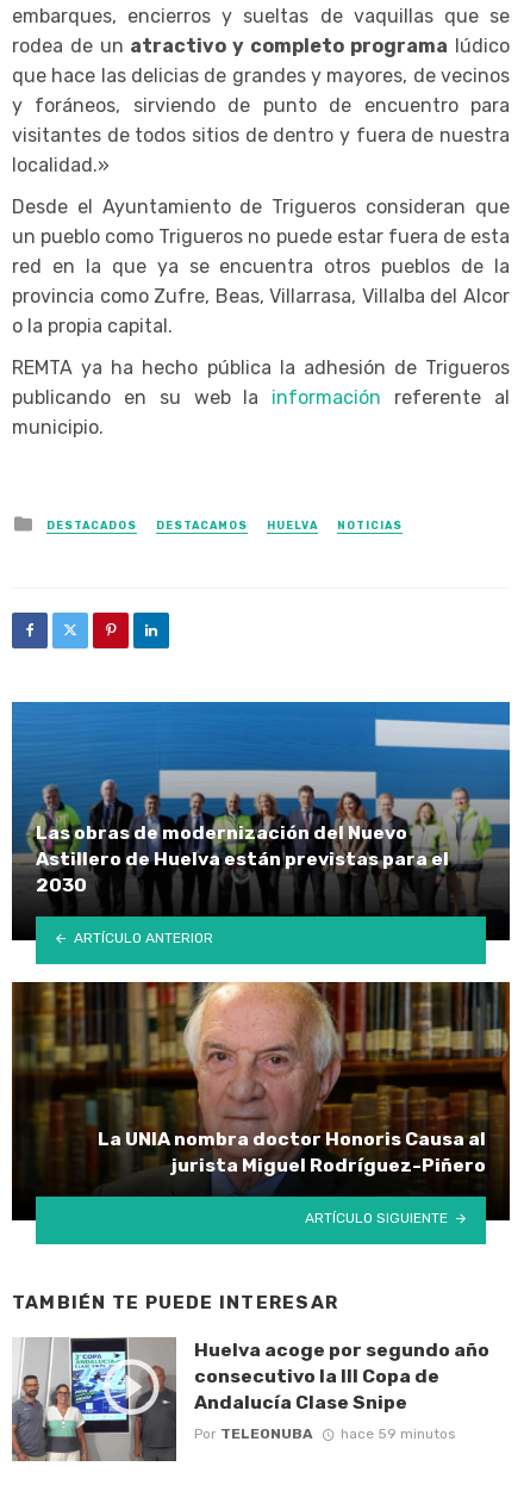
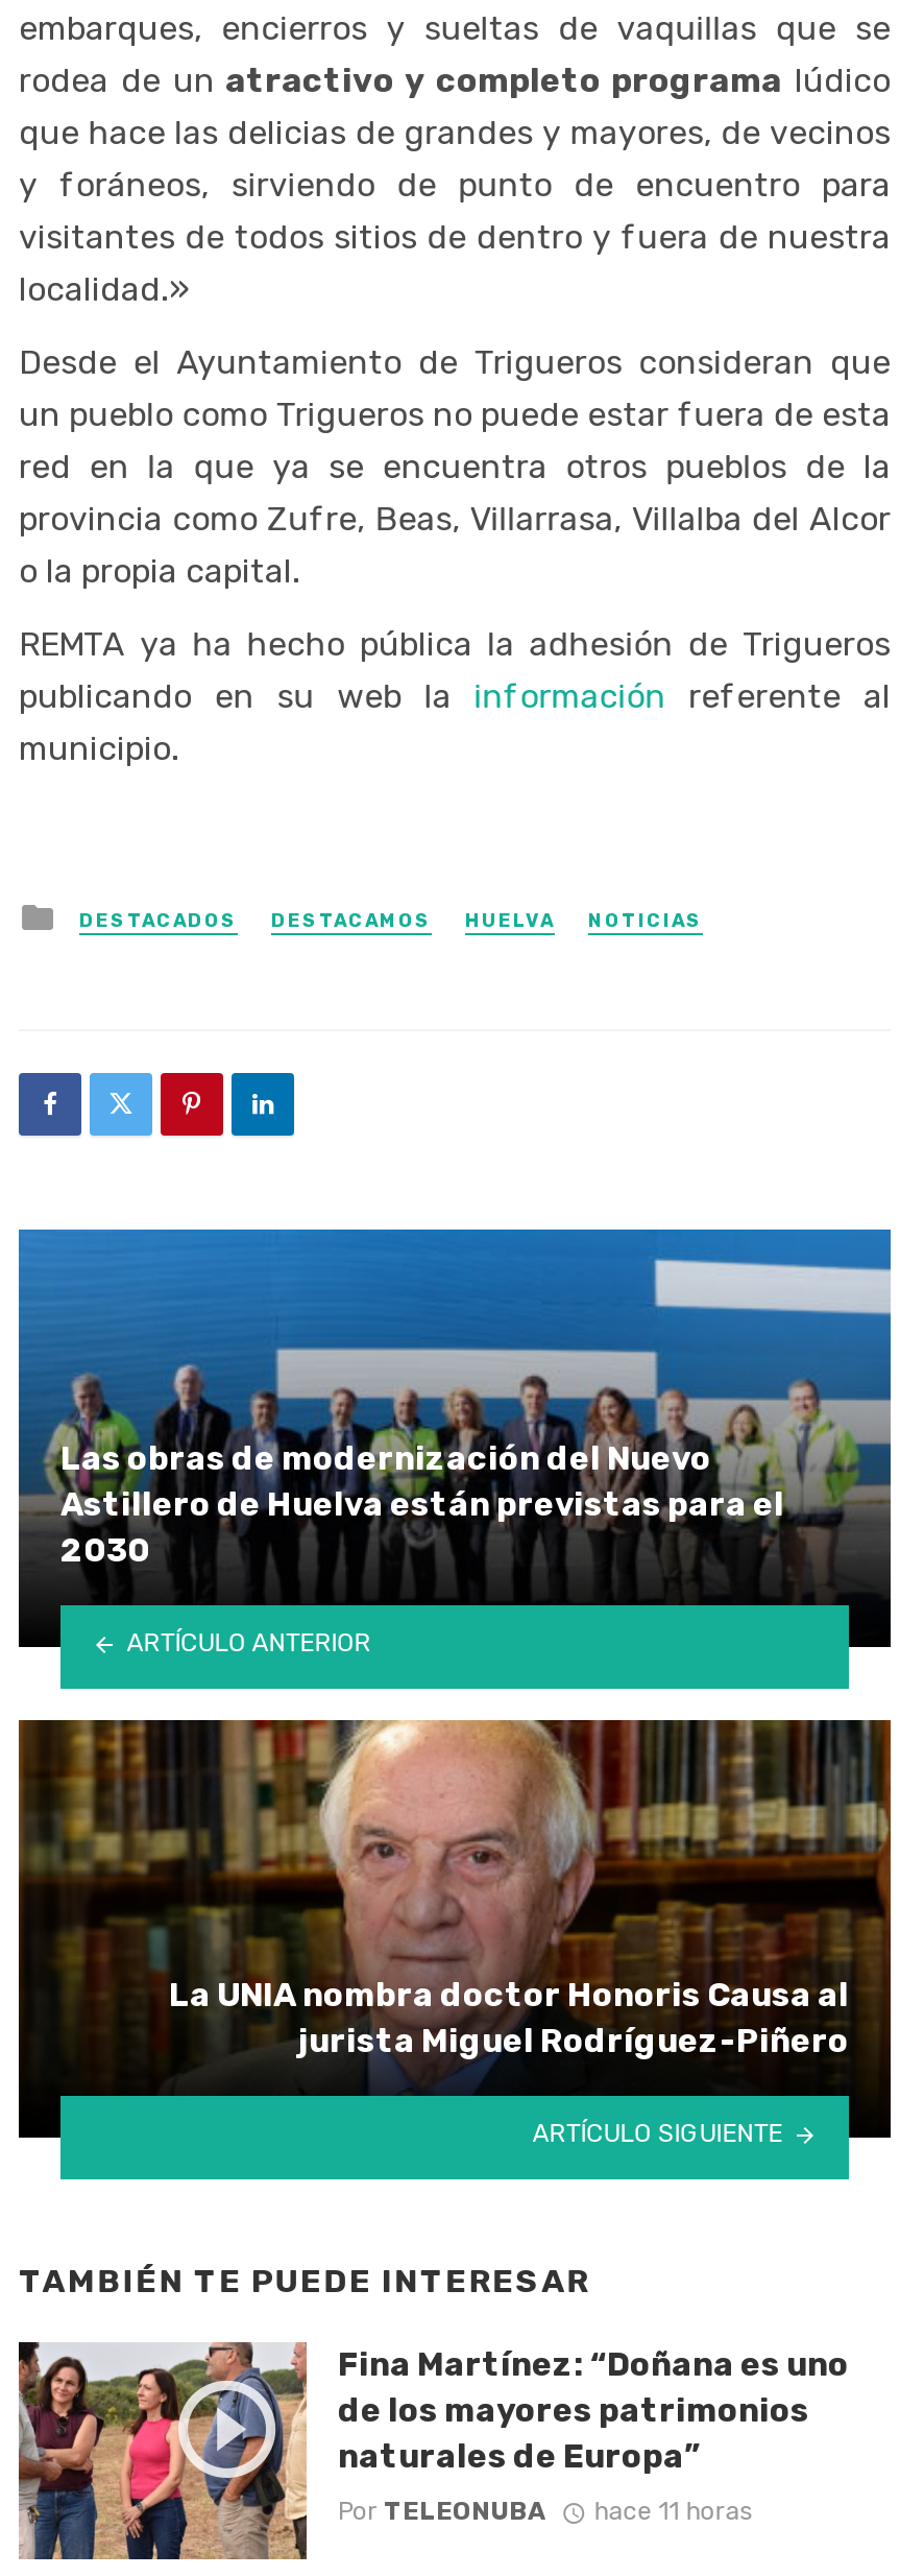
- [image]
- Huelva acoge por segundo año
- consecutivo la III Copa de
- Andalucía Clase Snipe
+ [image]
+ Fina Martínez: “Doñana es uno
+ de los mayores patrimonios
+ naturales de Europa”

- Por TELEONUBA hace 59 minutos
+ Por TELEONUBA hace 11 horas
